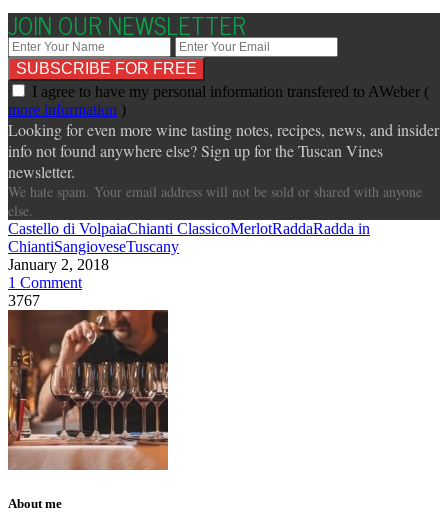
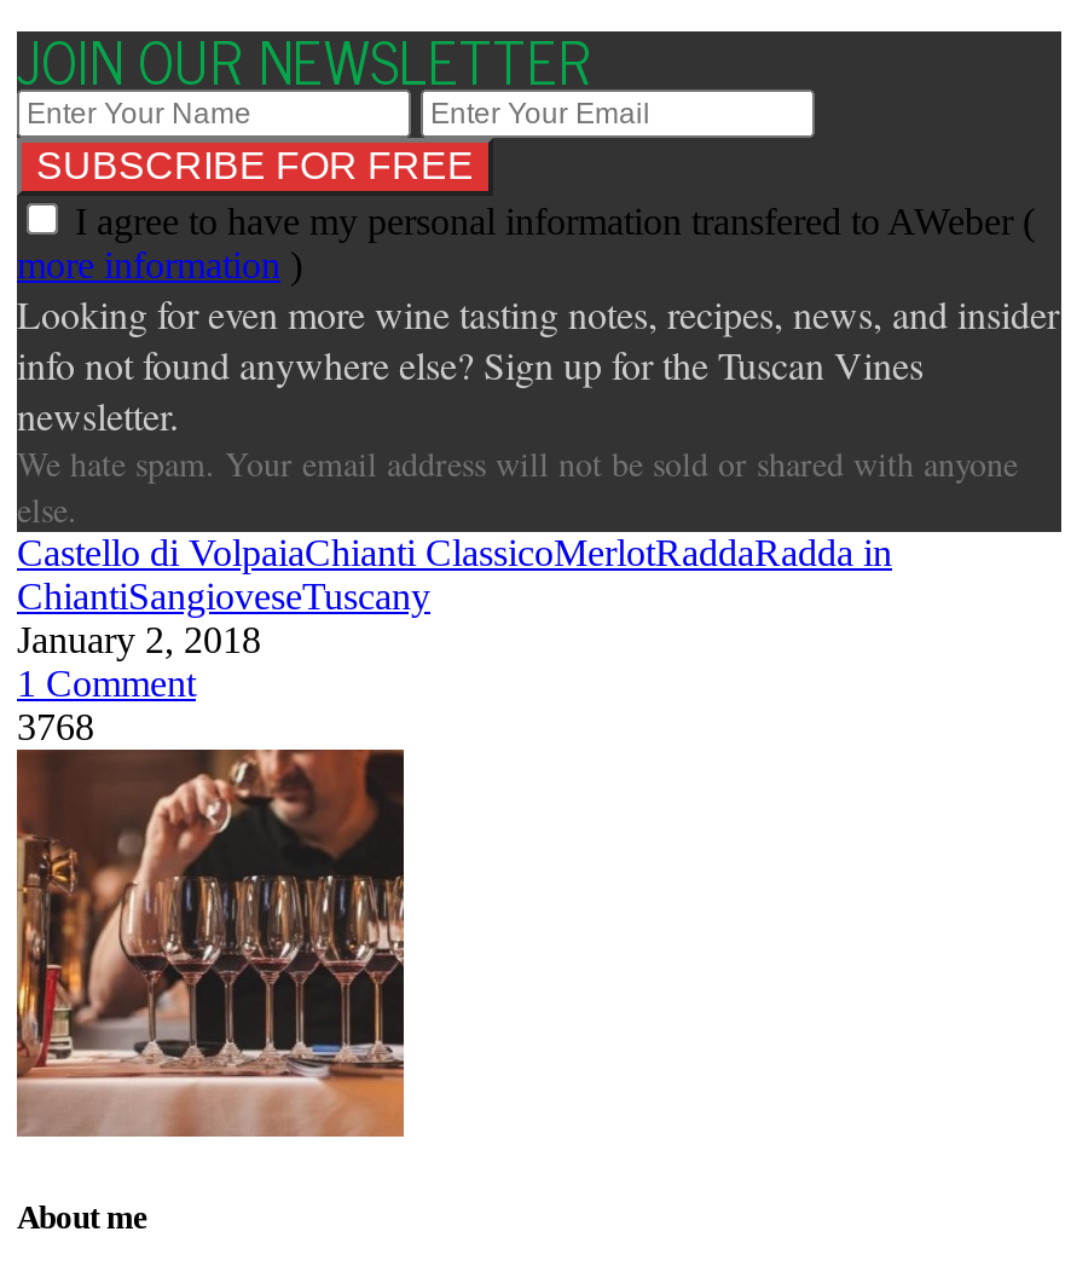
- 3767
+ 3768
